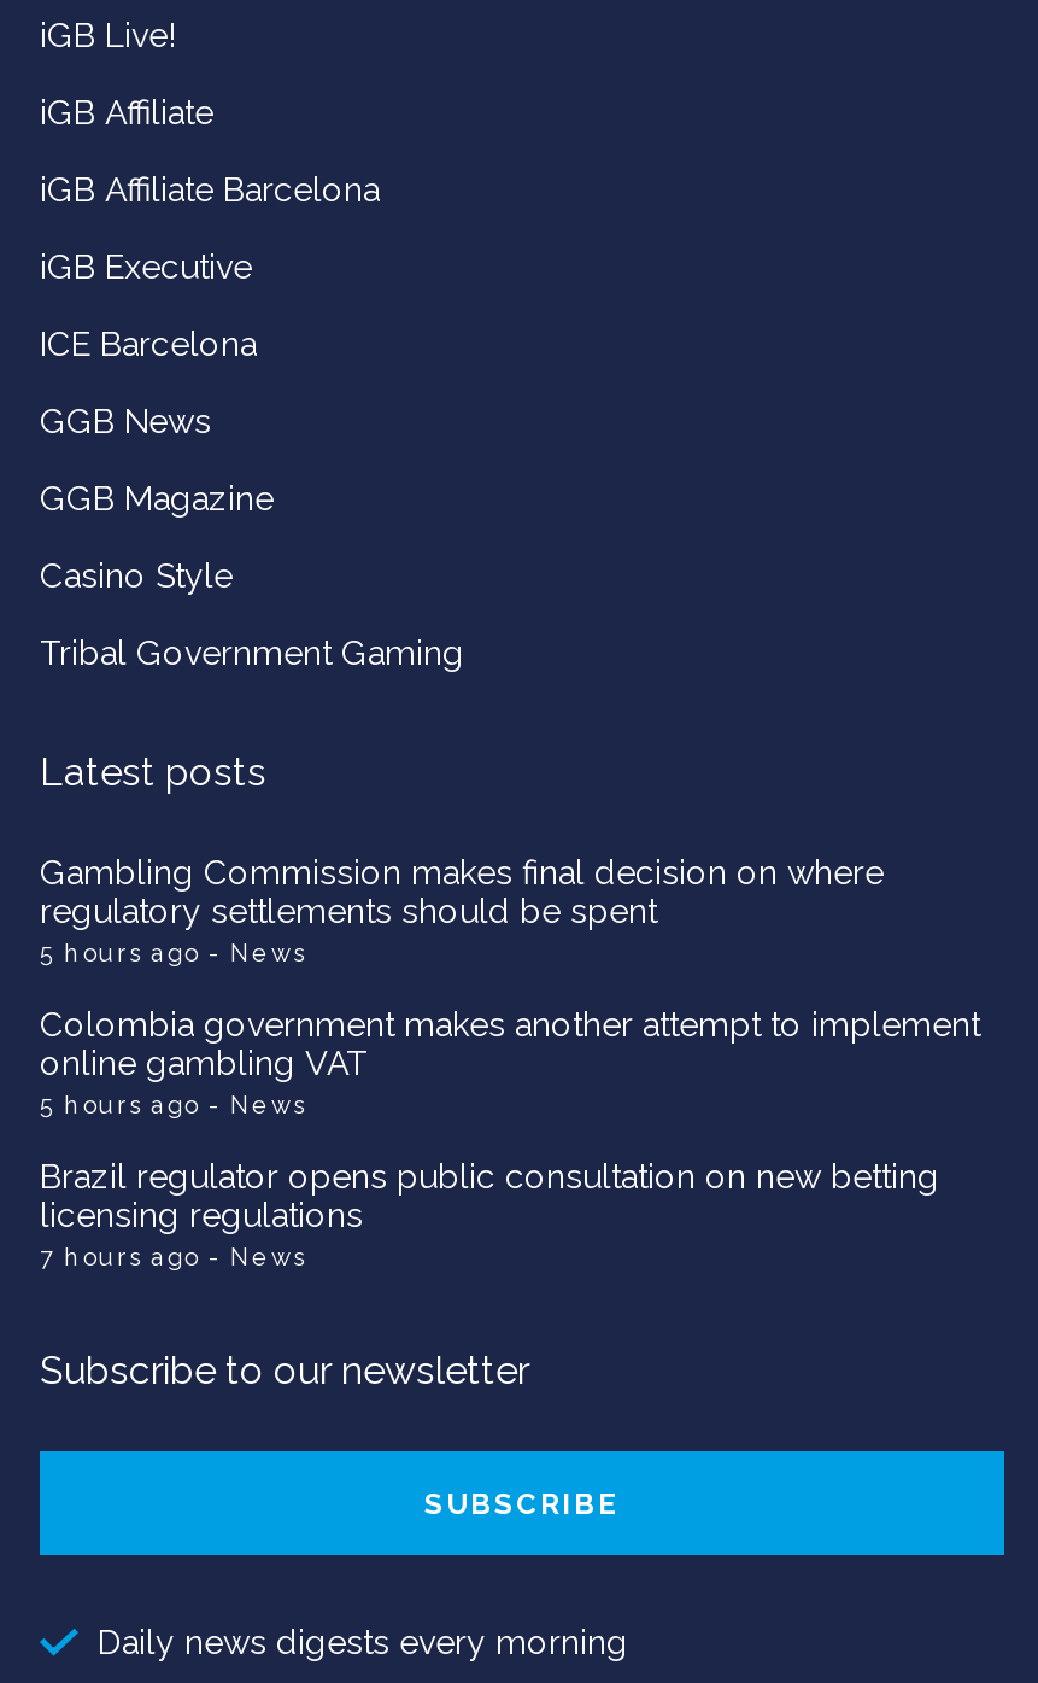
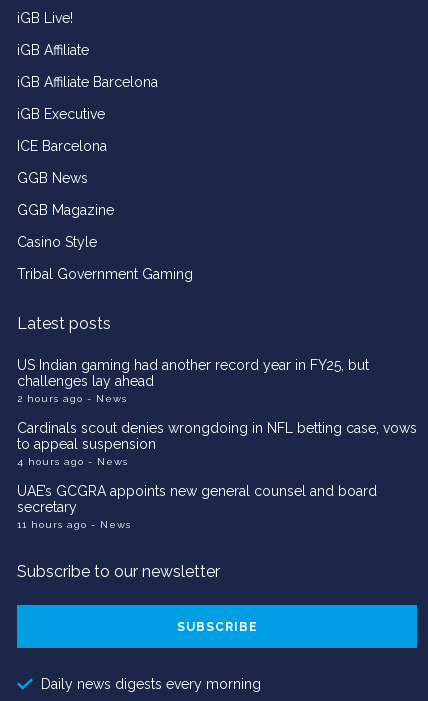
- Gambling Commission makes final decision on where
- regulatory settlements should be spent
- 5 hours ago - News
+ US Indian gaming had another record year in FY25, but
+ challenges lay ahead
+ 2 hours ago - News

- Colombia government makes another attempt to implement
- online gambling VAT
- 5 hours ago - News
+ Cardinals scout denies wrongdoing in NFL betting case, vows
+ to appeal suspension
+ 4 hours ago - News

- Brazil regulator opens public consultation on new betting
- licensing regulations
- 7 hours ago - News
+ UAE’s GCGRA appoints new general counsel and board
+ secretary
+ 11 hours ago - News
